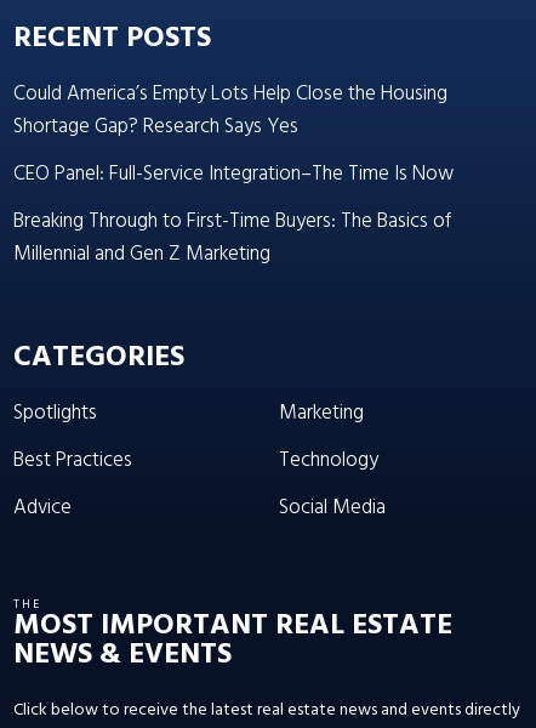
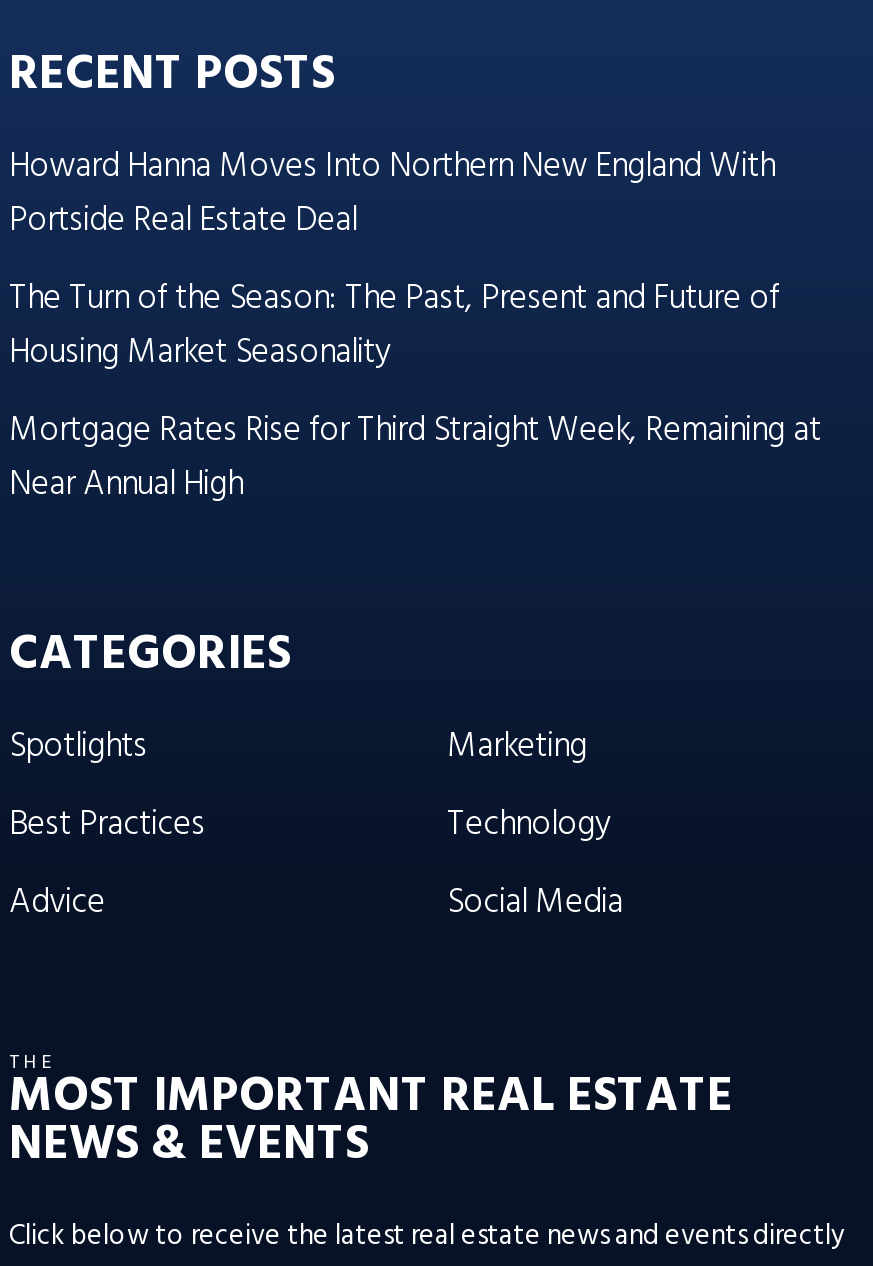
- Could America’s Empty Lots Help Close the Housing
- Shortage Gap? Research Says Yes
- CEO Panel: Full-Service Integration–The Time Is Now
- Breaking Through to First-Time Buyers: The Basics of
- Millennial and Gen Z Marketing
+ Howard Hanna Moves Into Northern New England With
+ Portside Real Estate Deal
+ The Turn of the Season: The Past, Present and Future of
+ Housing Market Seasonality
+ Mortgage Rates Rise for Third Straight Week, Remaining at
+ Near Annual High
